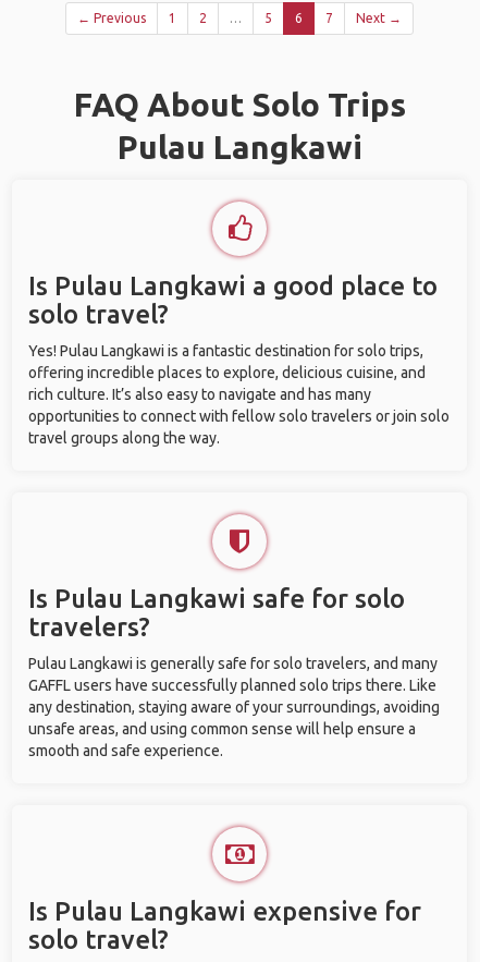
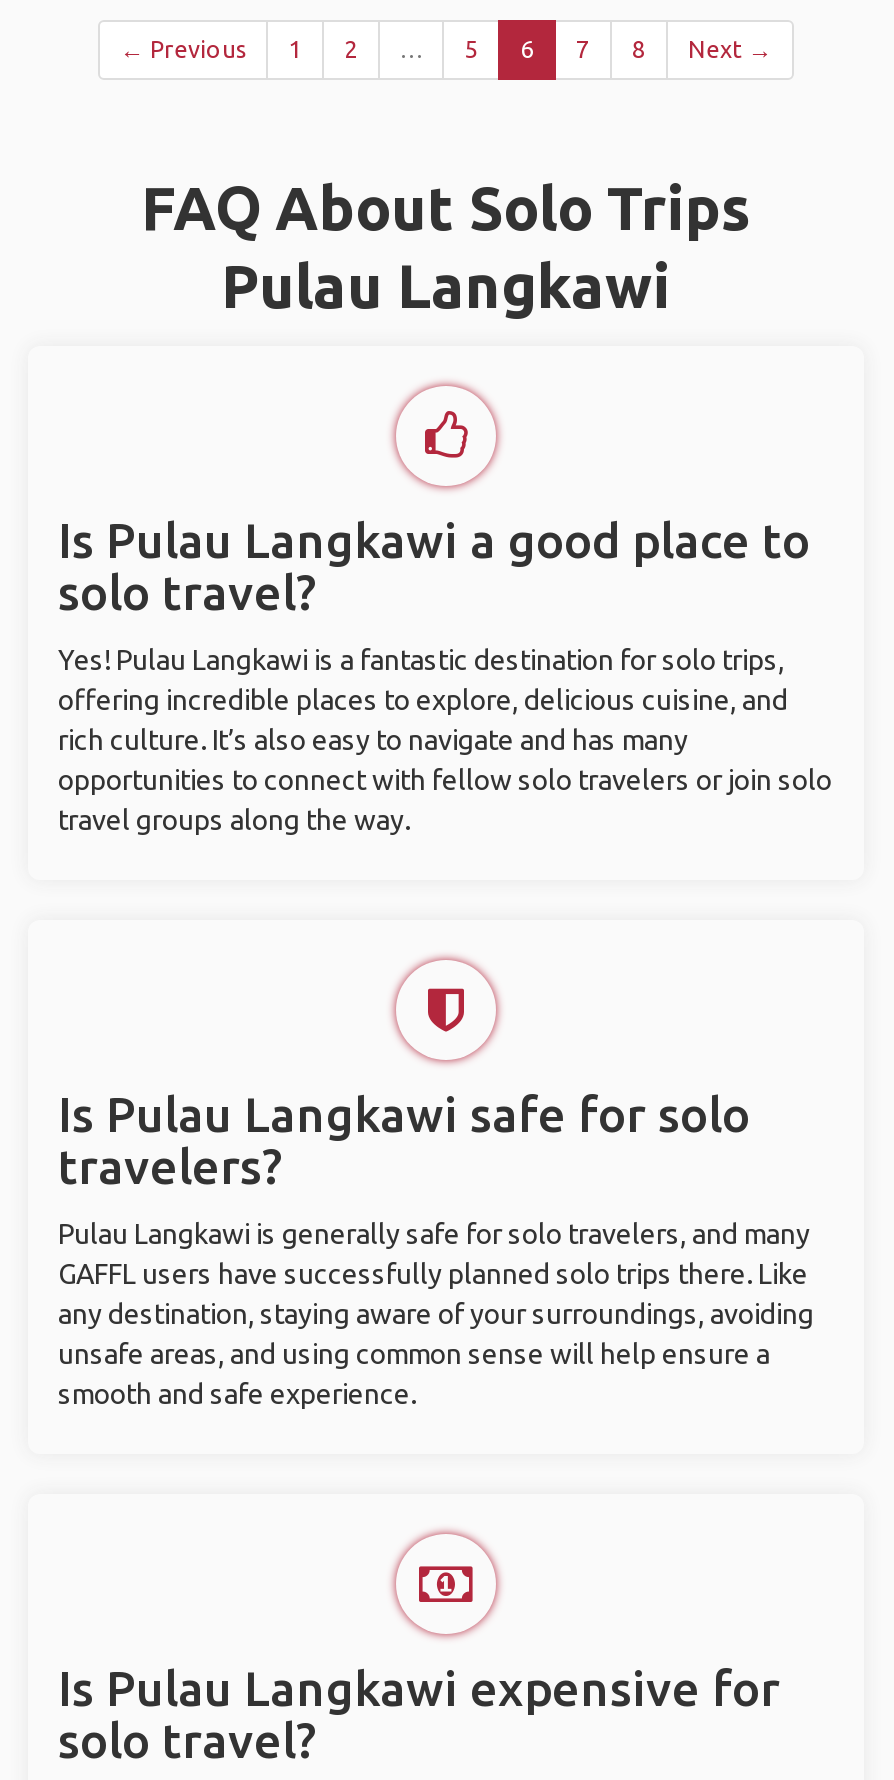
+ 8
